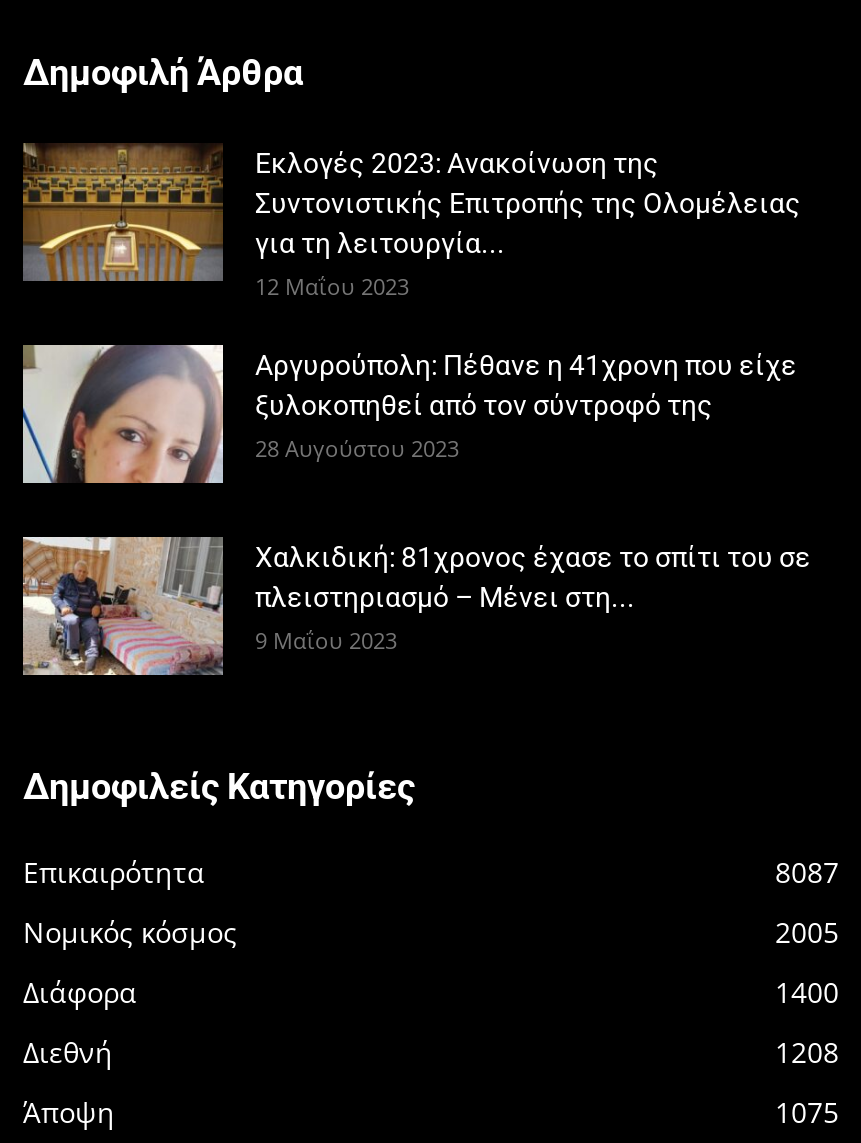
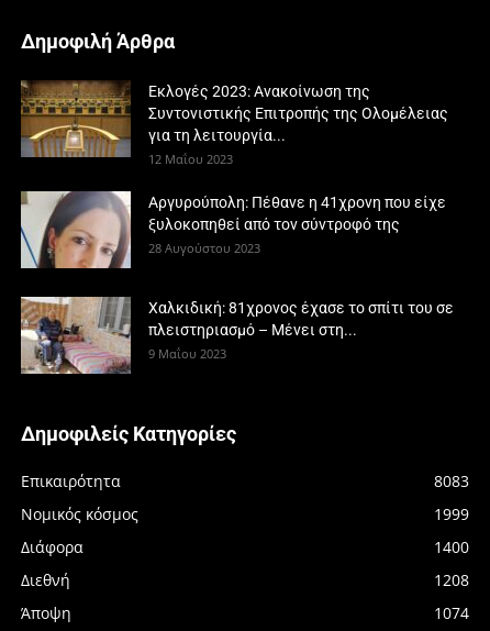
- 8087
+ 8083

- 2005
+ 1999

- 1075
+ 1074
